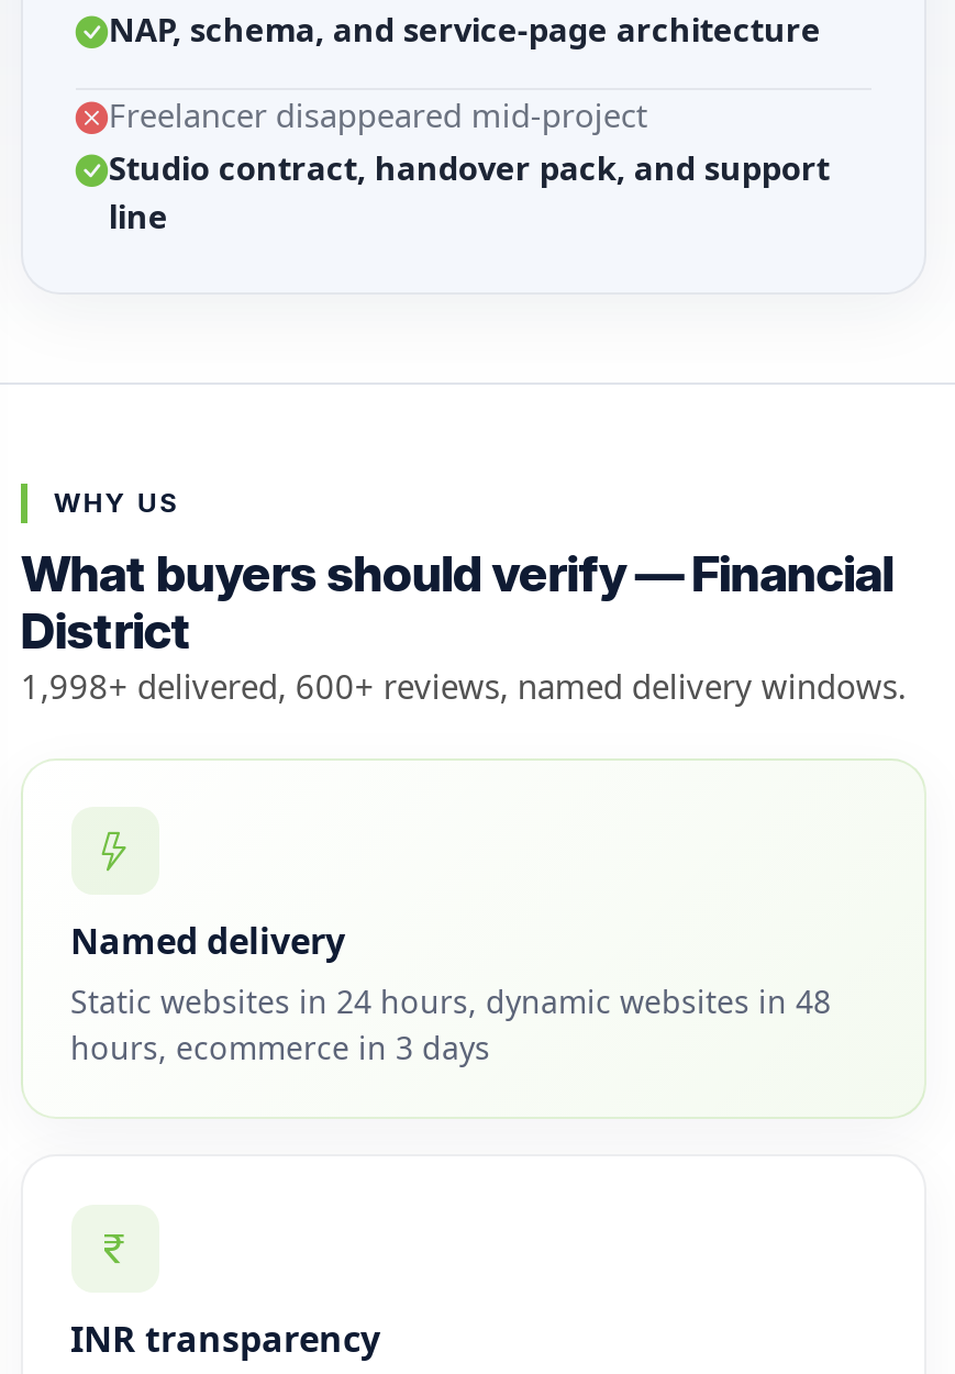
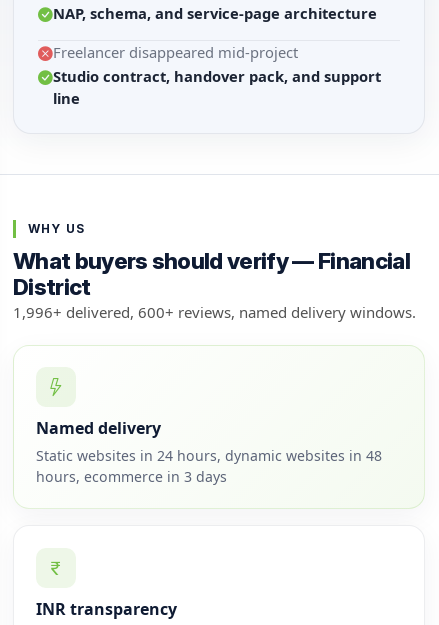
- 1,998+ delivered, 600+ reviews, named delivery windows.
+ 1,996+ delivered, 600+ reviews, named delivery windows.
